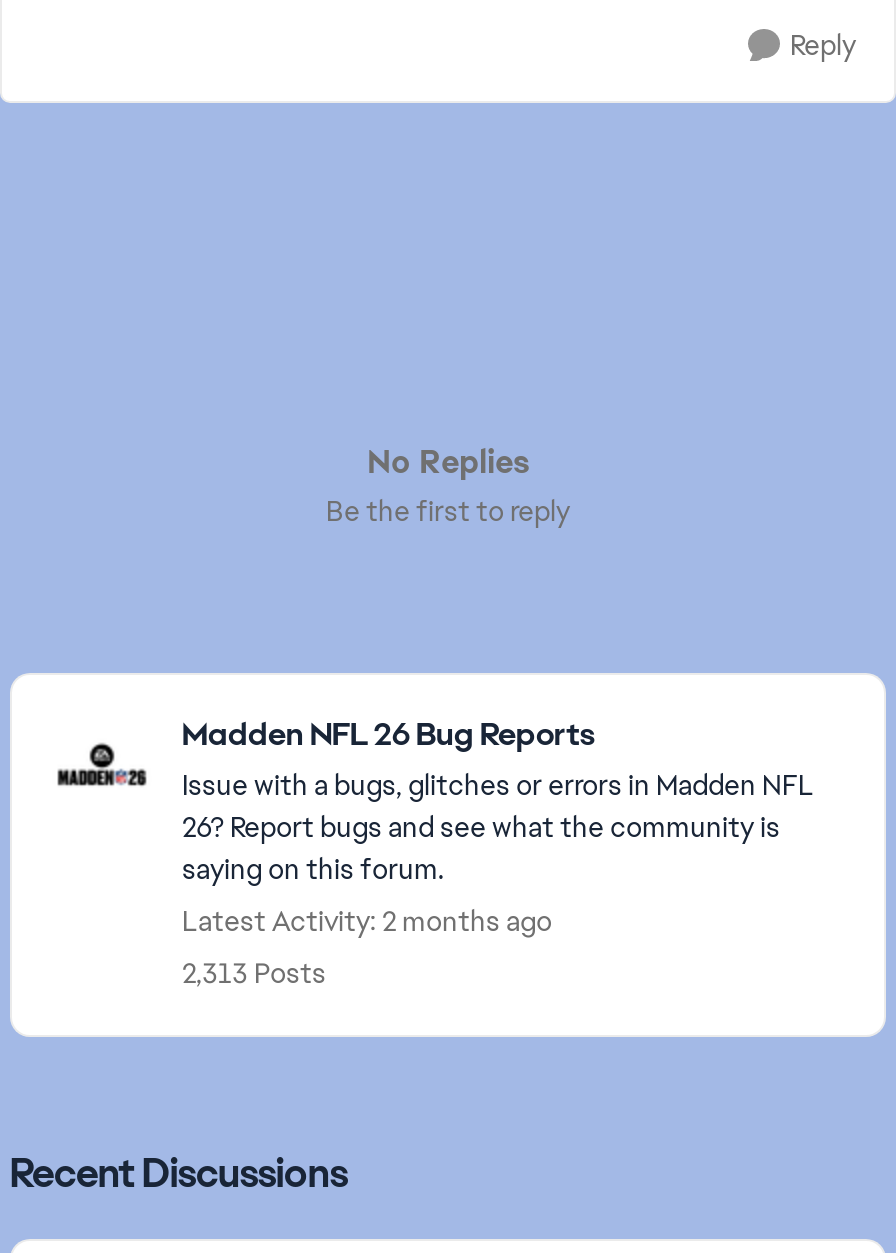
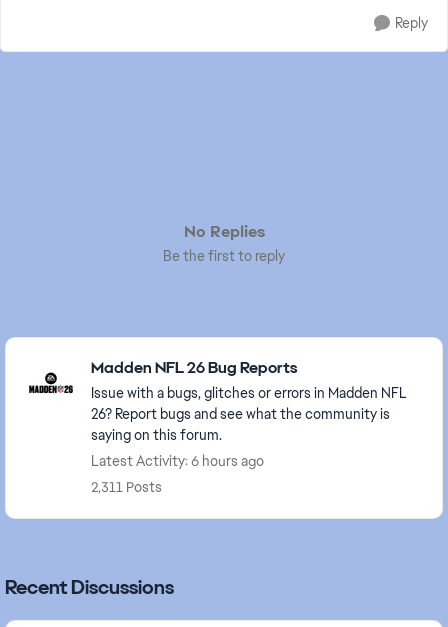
- Latest Activity: 2 months ago
+ Latest Activity: 6 hours ago

- 2,313 Posts
+ 2,311 Posts
